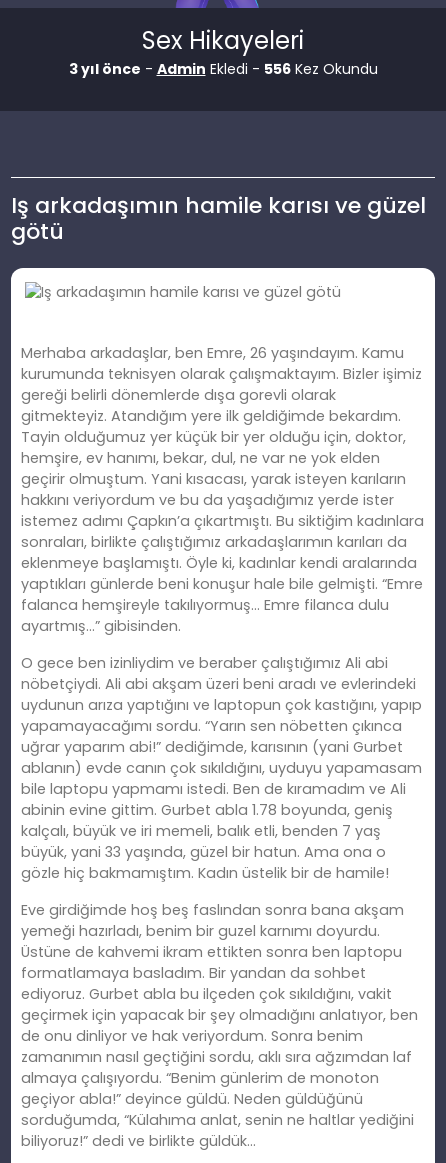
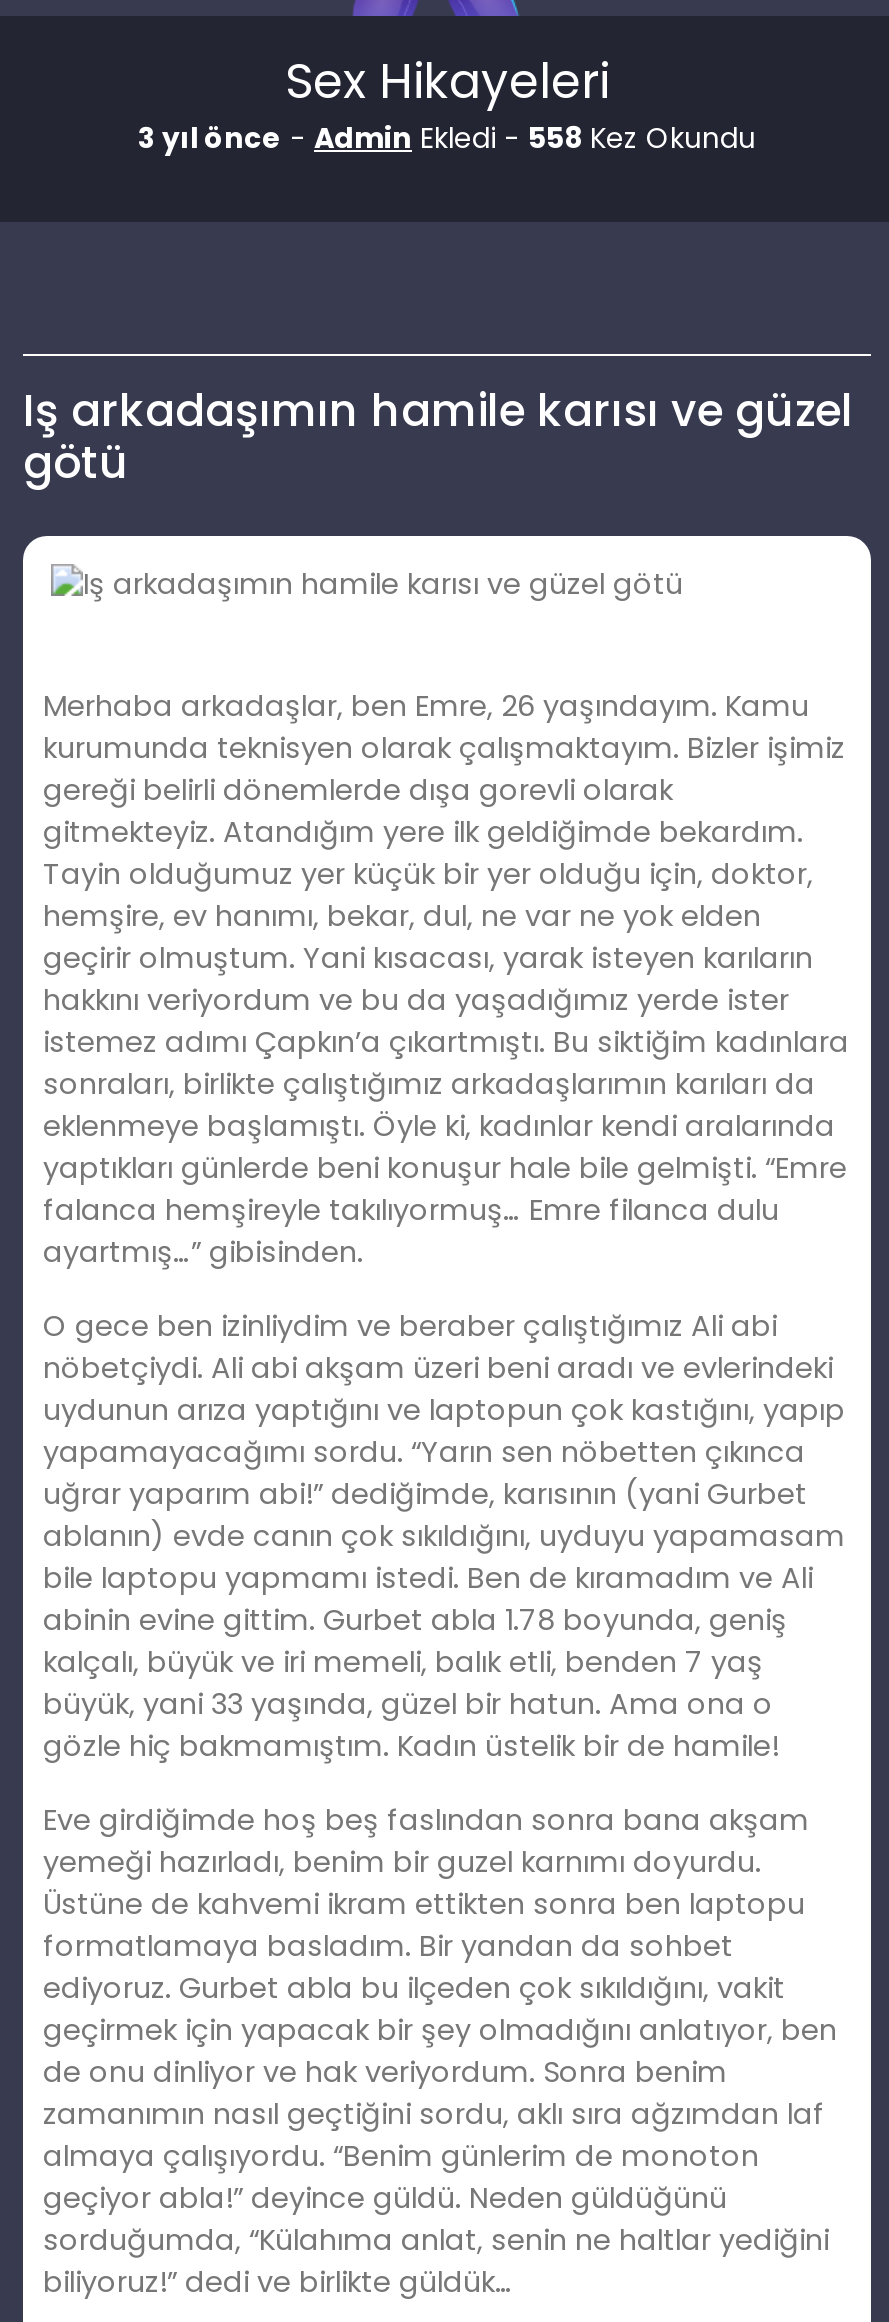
- 3 yıl önce - Admin Ekledi - 556 Kez Okundu
+ 3 yıl önce - Admin Ekledi - 558 Kez Okundu
